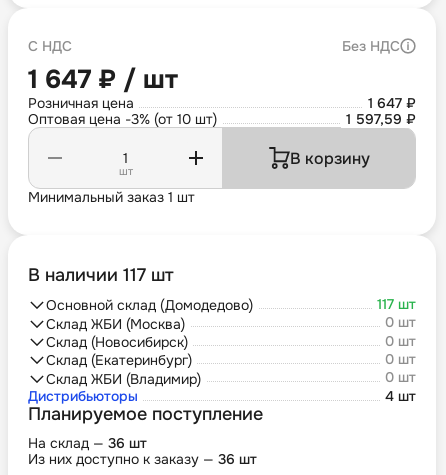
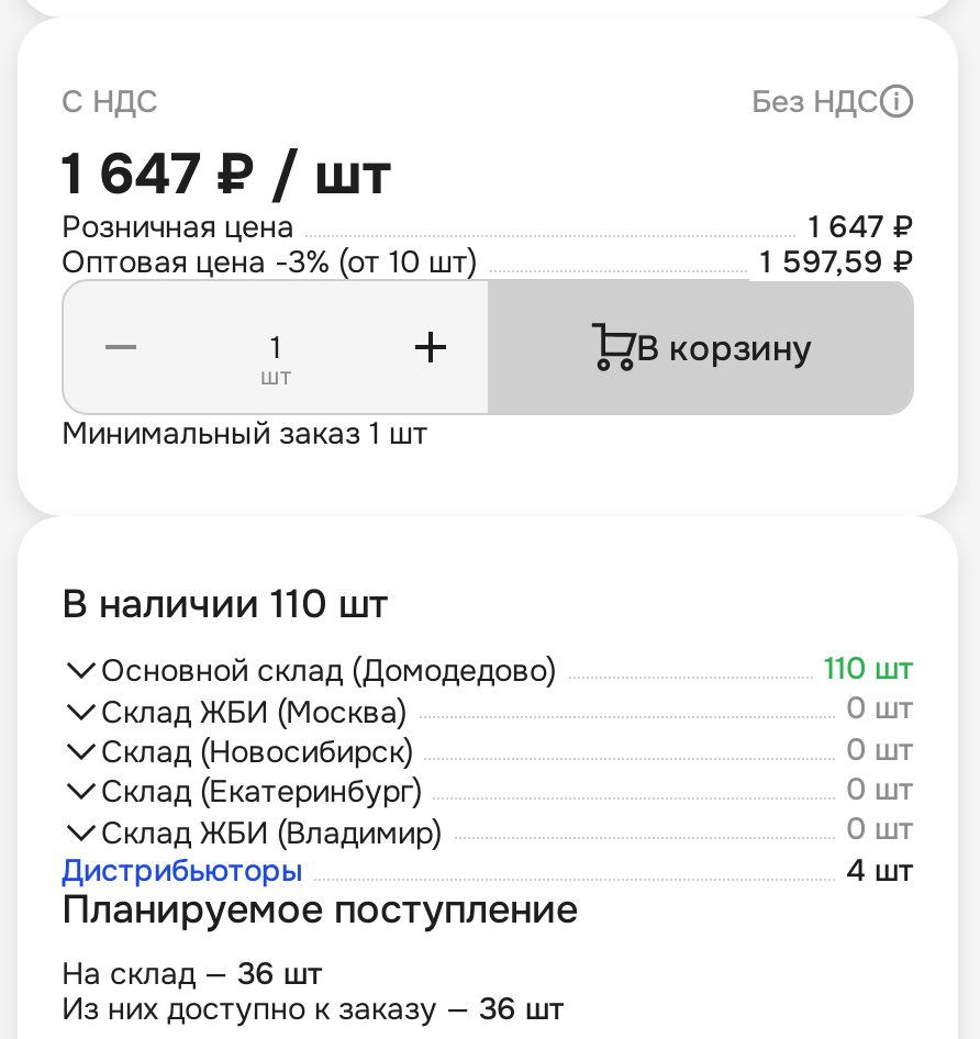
- В наличии 117 шт
+ В наличии 110 шт

- 117 шт
+ 110 шт
